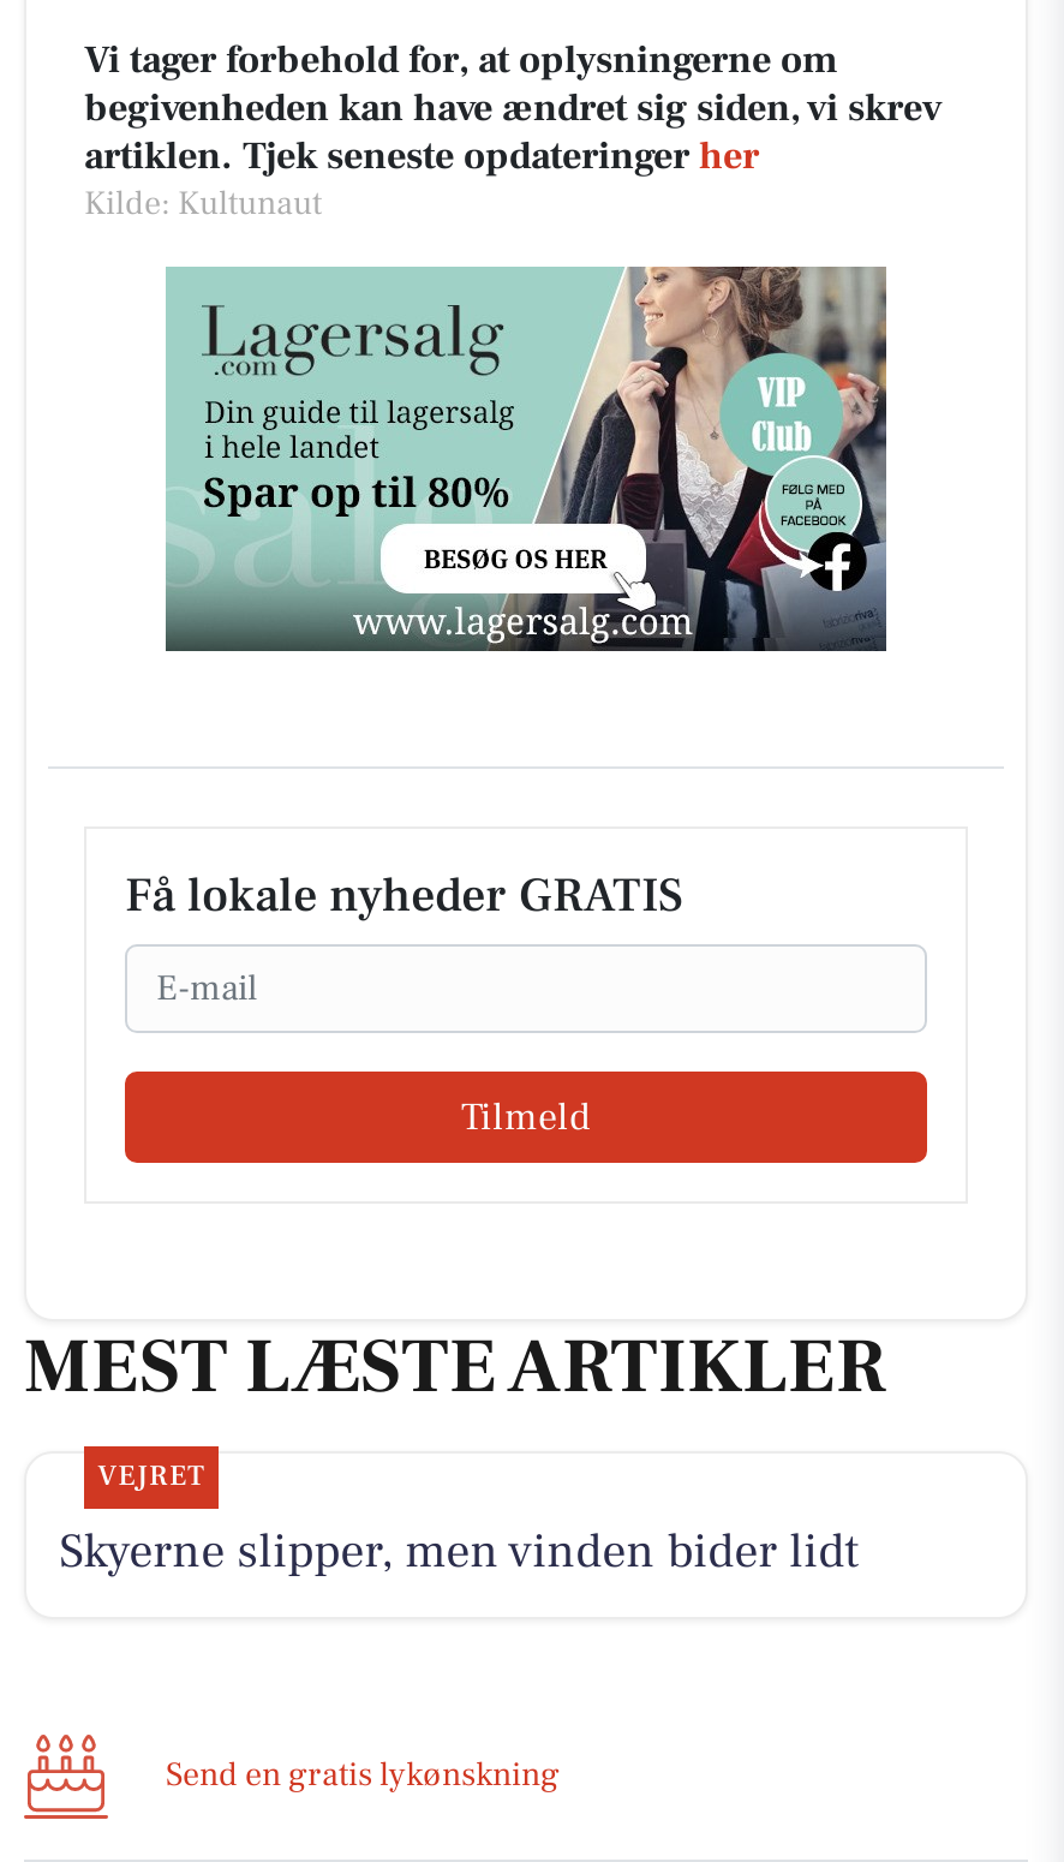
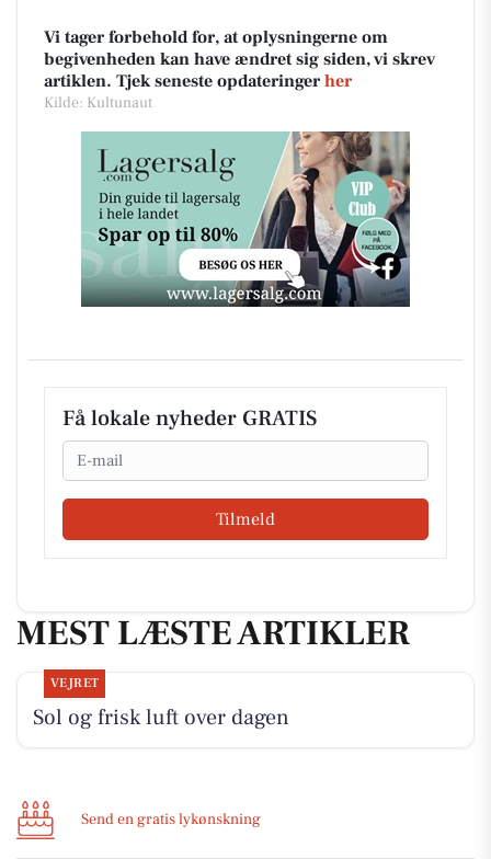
- Skyerne slipper, men vinden bider lidt
+ Sol og frisk luft over dagen
